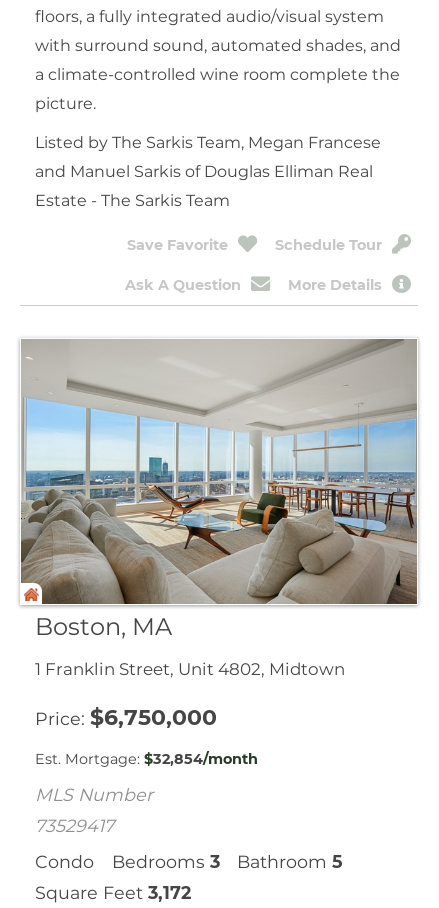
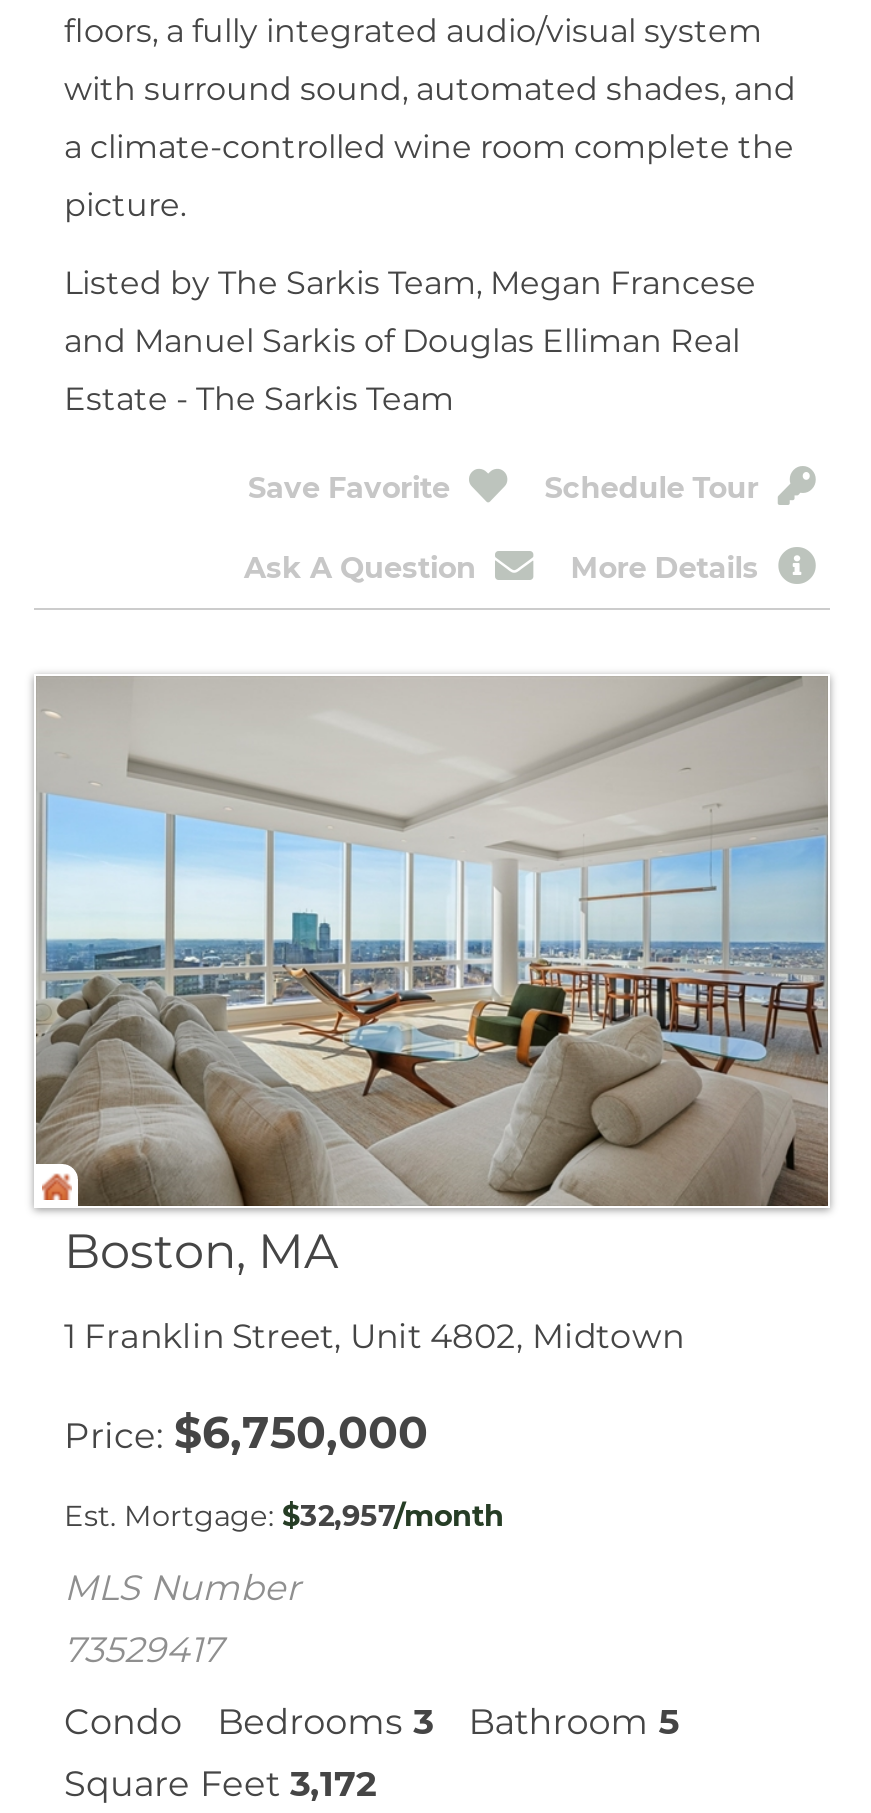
- Est. Mortgage: $32,854/month
+ Est. Mortgage: $32,957/month
